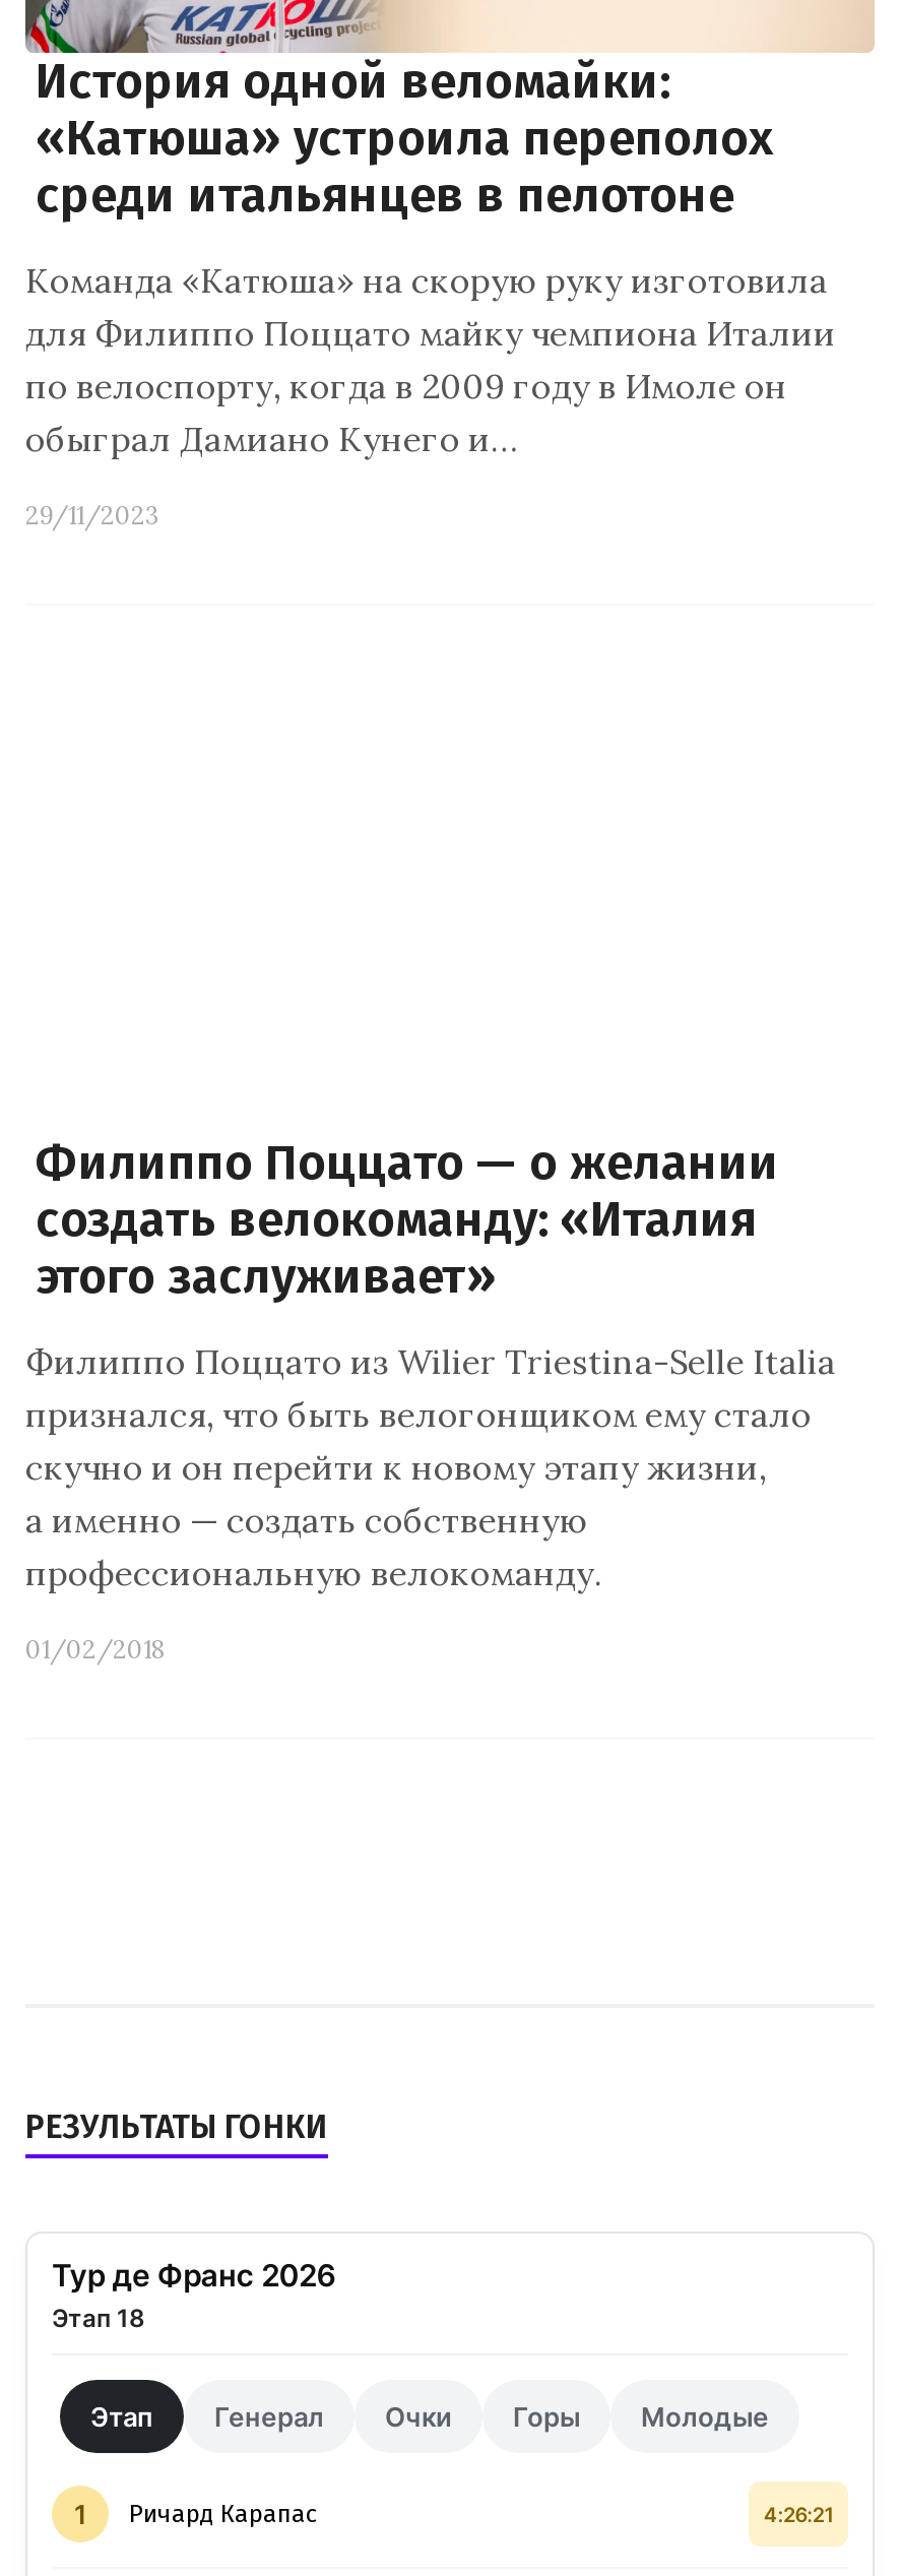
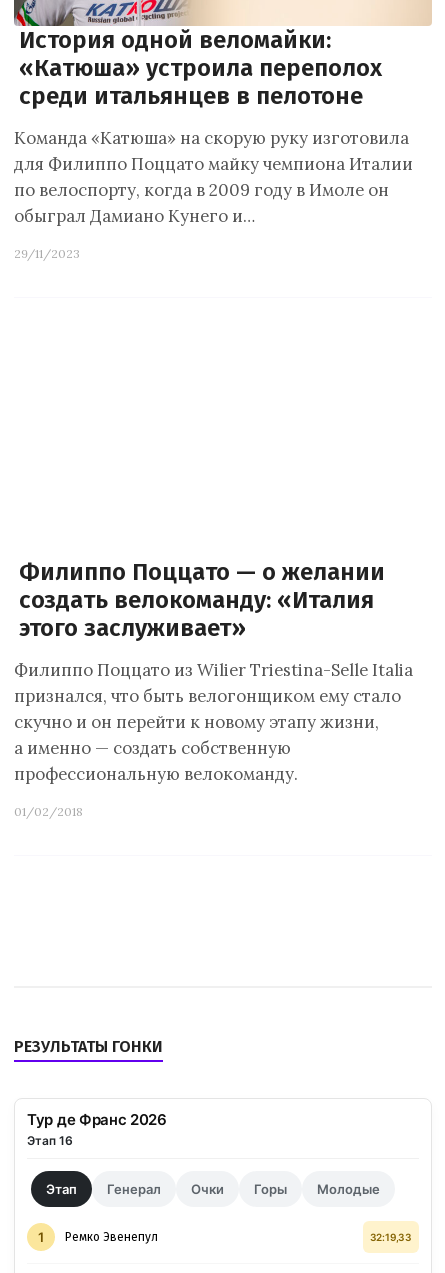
- Этап 18
+ Этап 16

- Ричард Карапас
- 4:26:21
+ Ремко Эвенепул
+ 32:19,33
